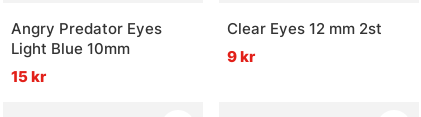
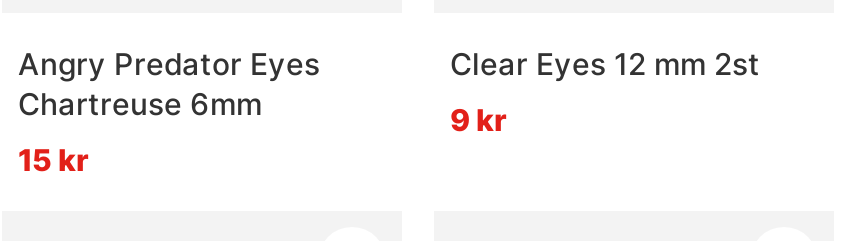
- Light Blue 10mm
+ Chartreuse 6mm
